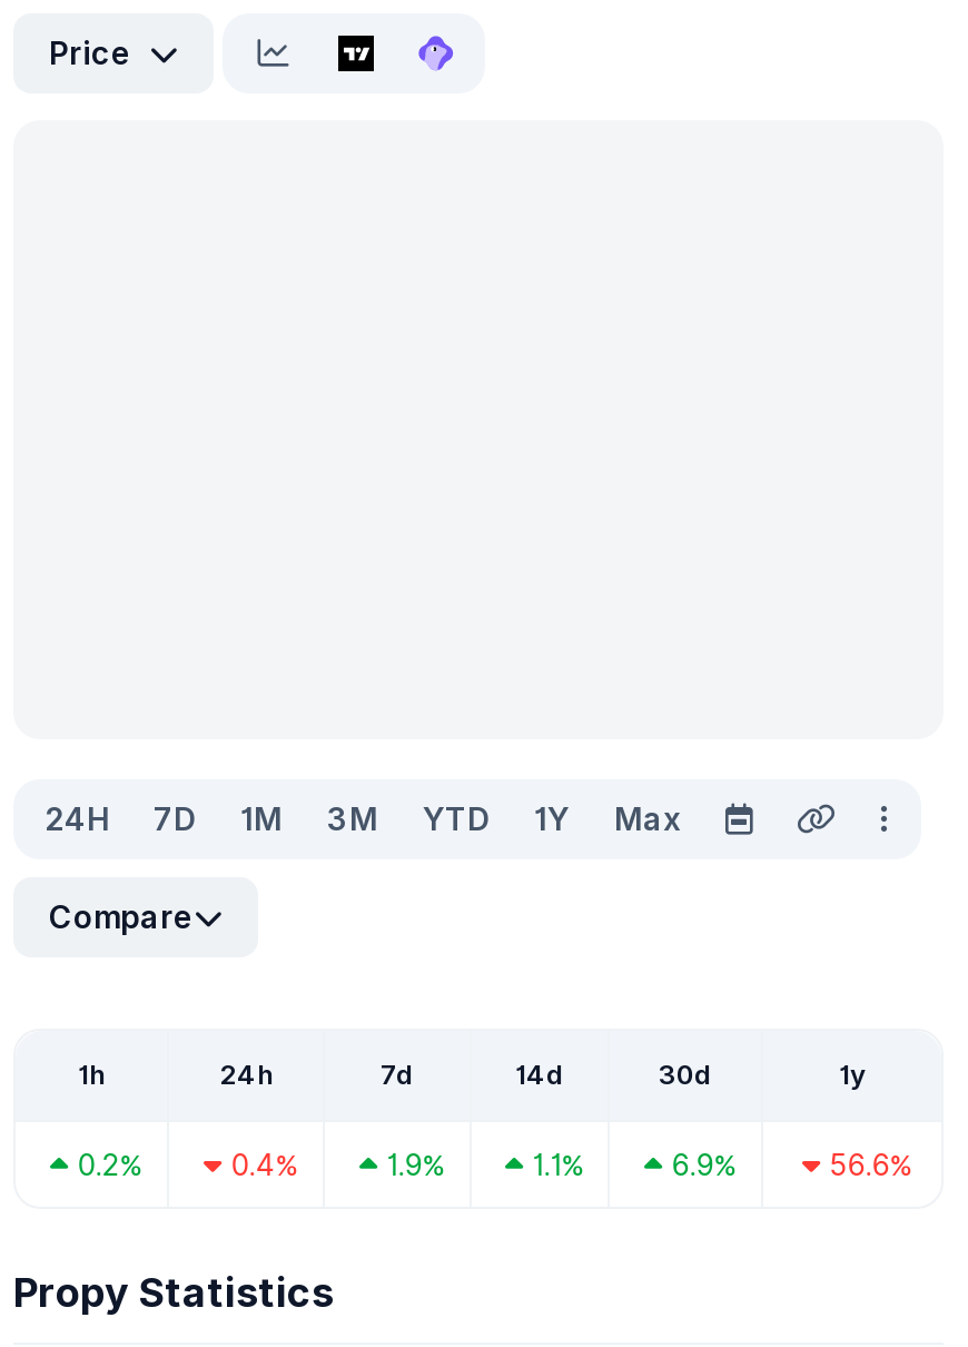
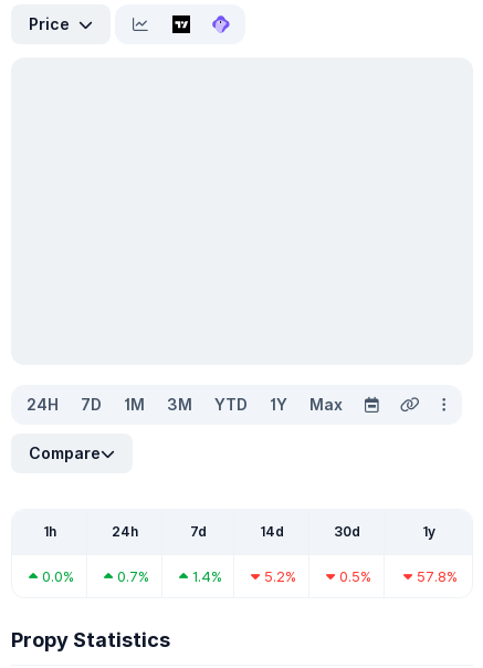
- 0.2%
+ 0.0%

- 0.4%
+ 0.7%

- 1.9%
+ 1.4%

- 1.1%
+ 5.2%

- 6.9%
+ 0.5%

- 56.6%
+ 57.8%
